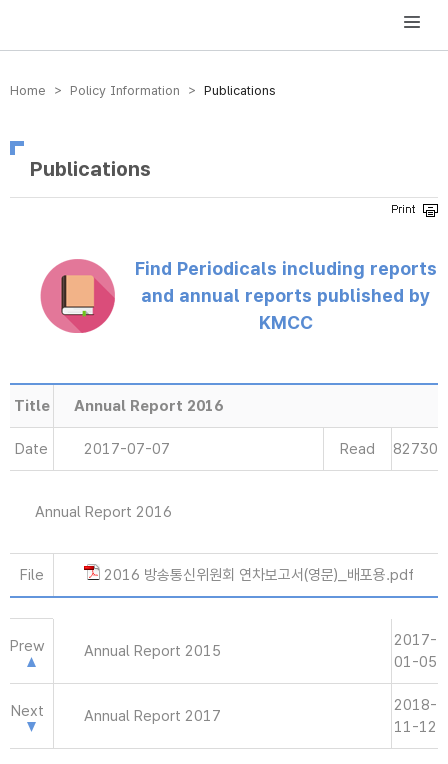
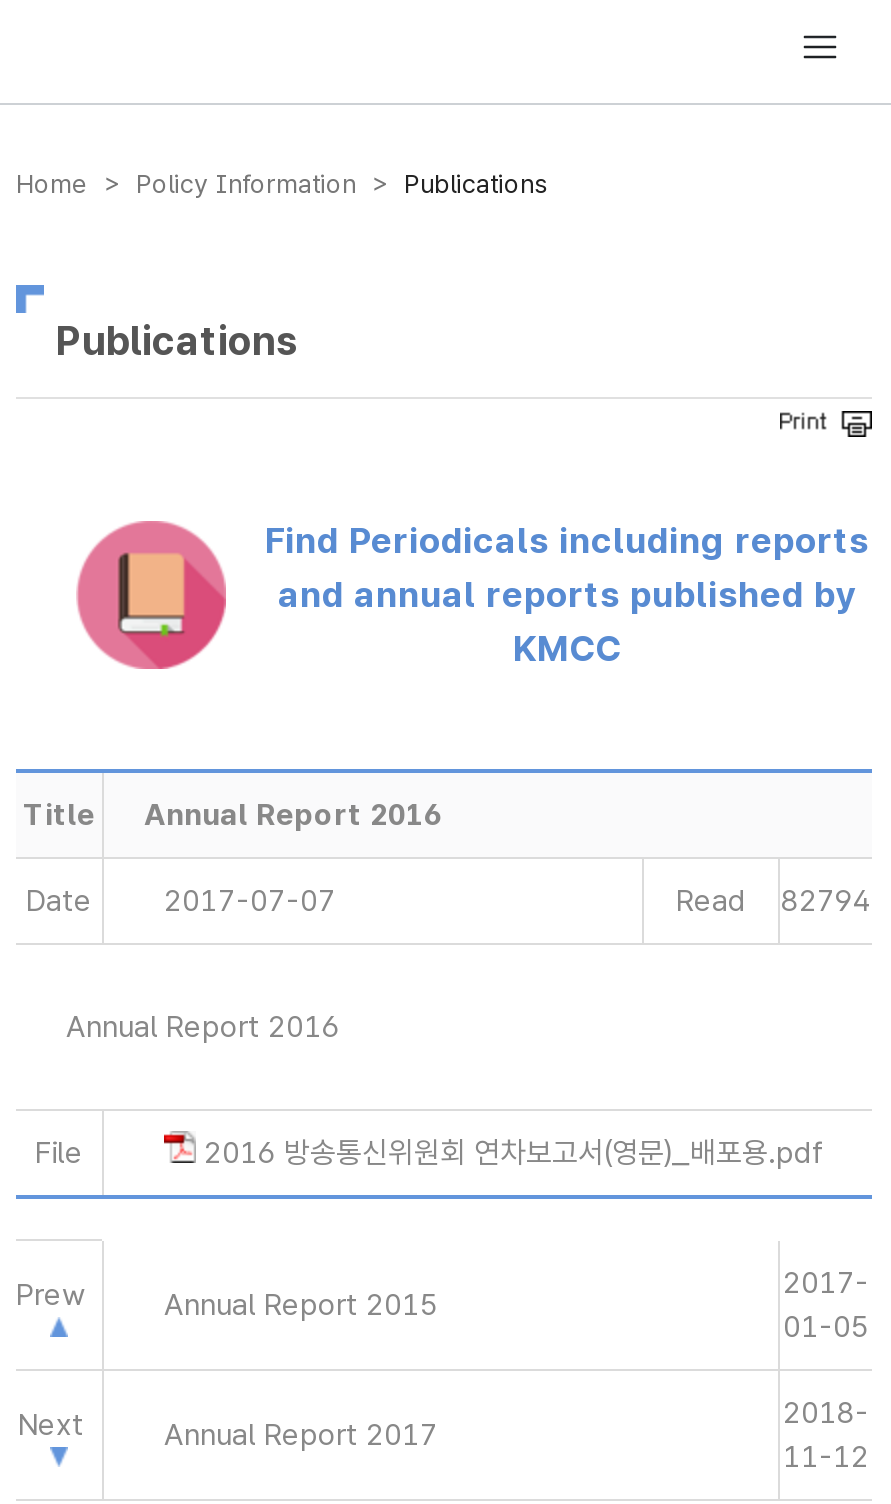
- Read 82730
+ Read 82794
